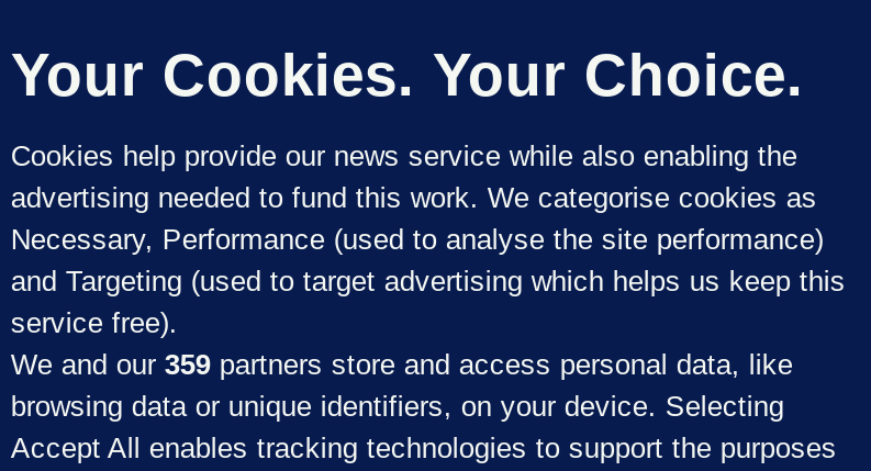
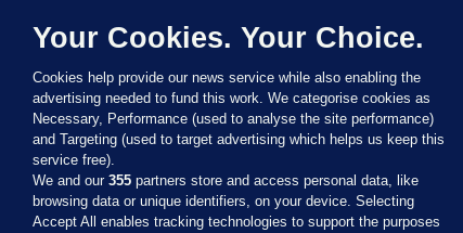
- We and our 359 partners store and access personal data, like
+ We and our 355 partners store and access personal data, like
